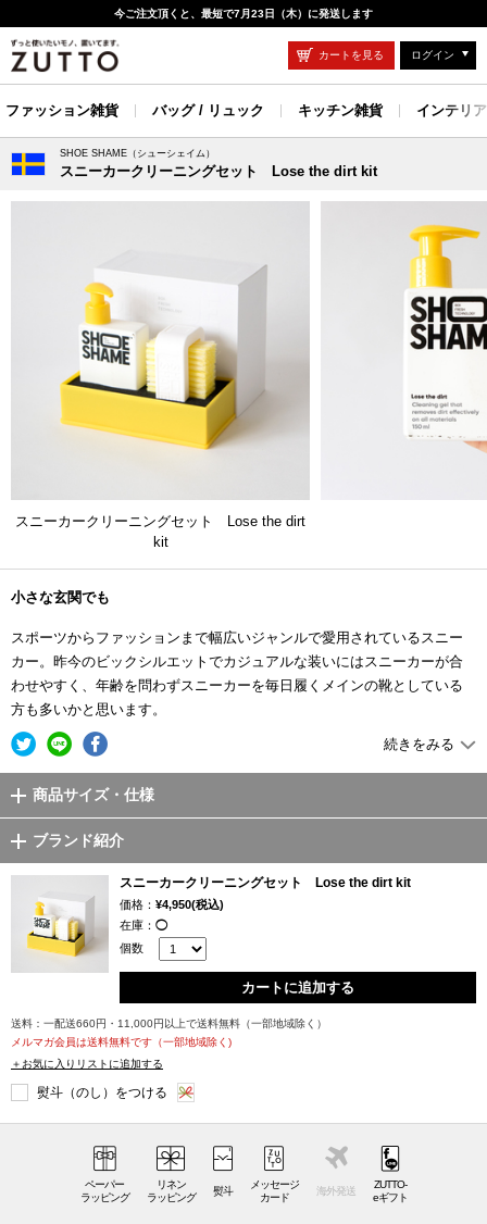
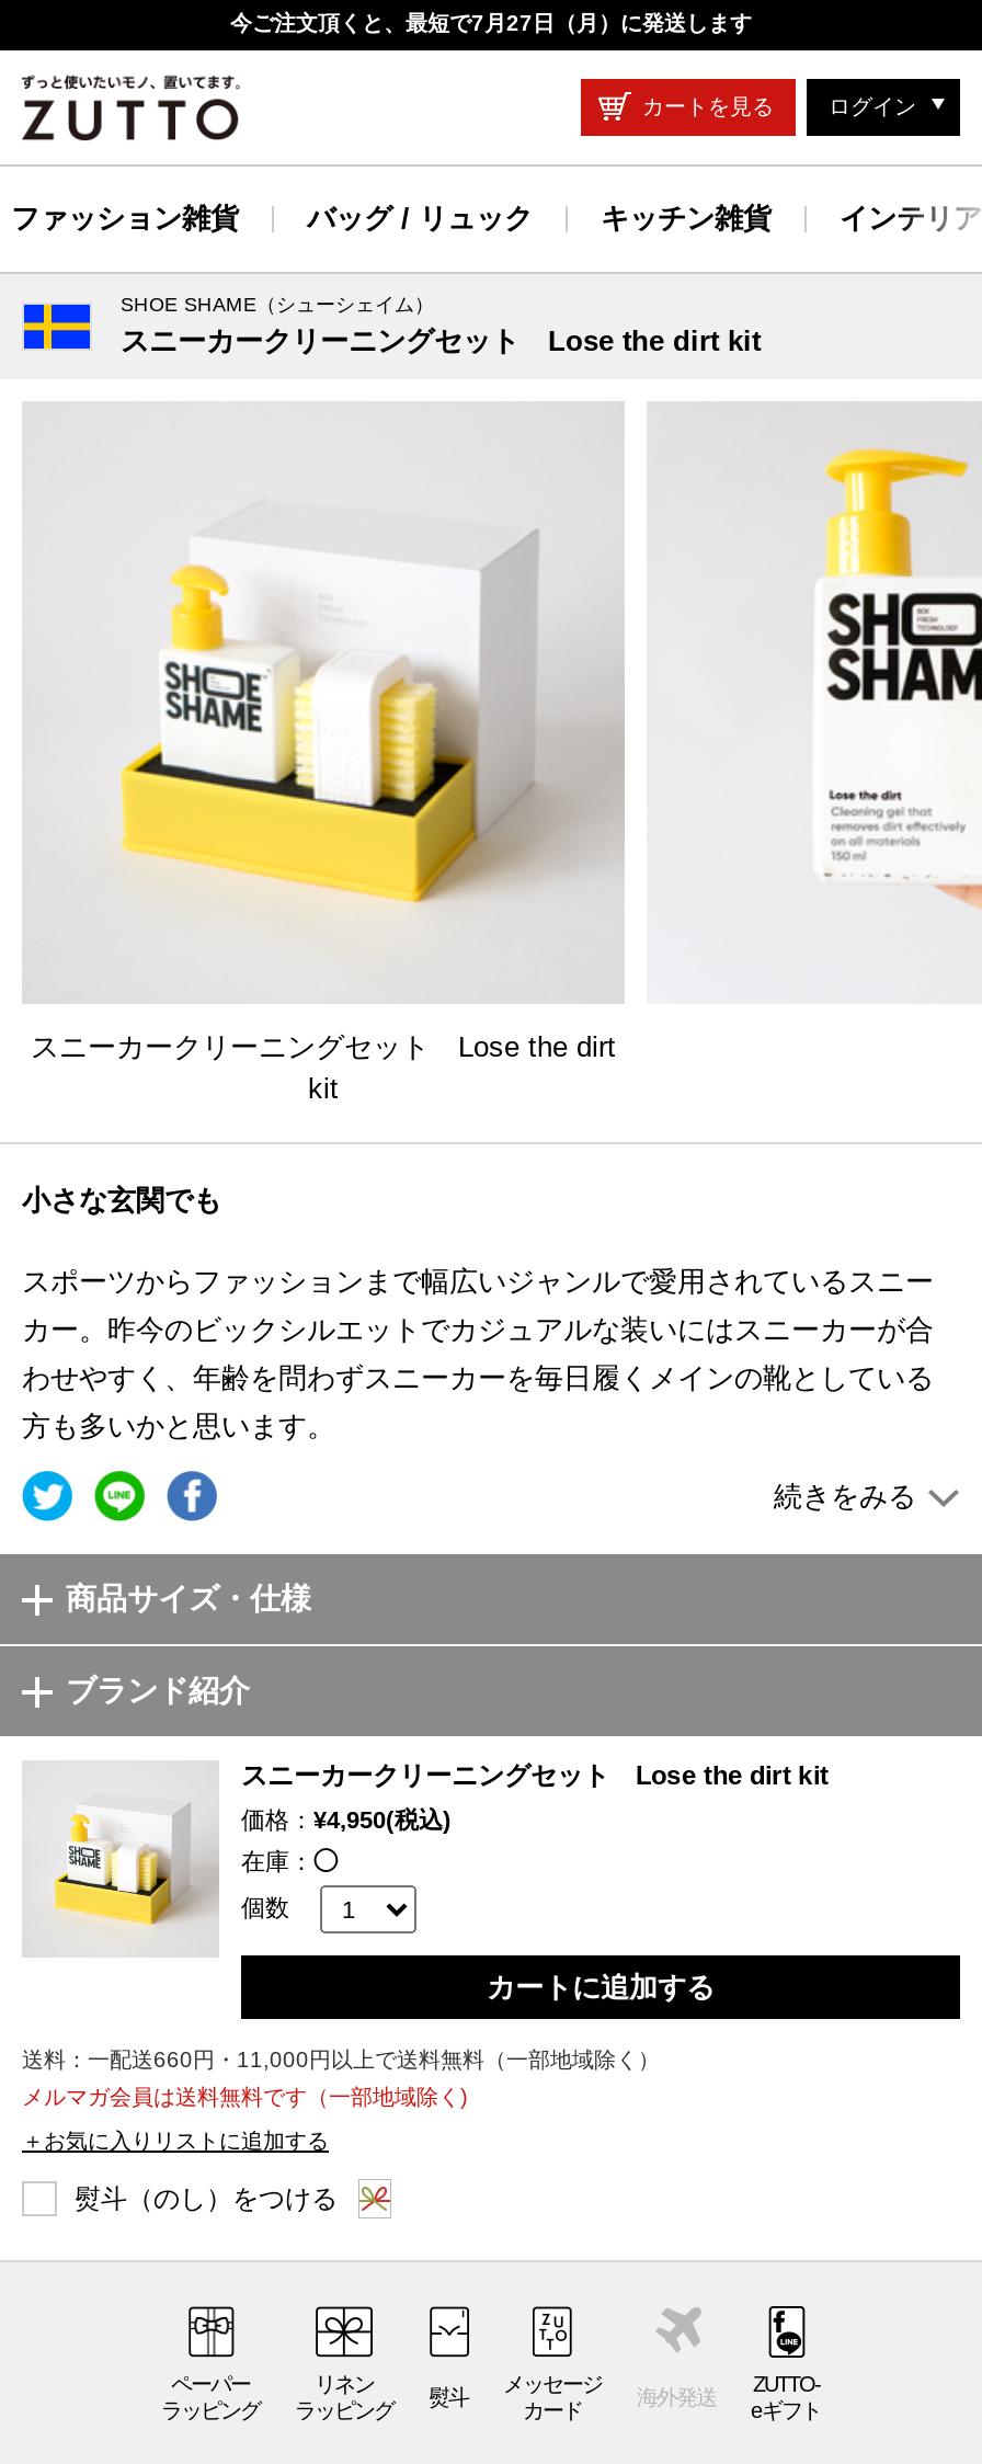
- 今ご注文頂くと、最短で7月23日（木）に発送します
+ 今ご注文頂くと、最短で7月27日（月）に発送します
